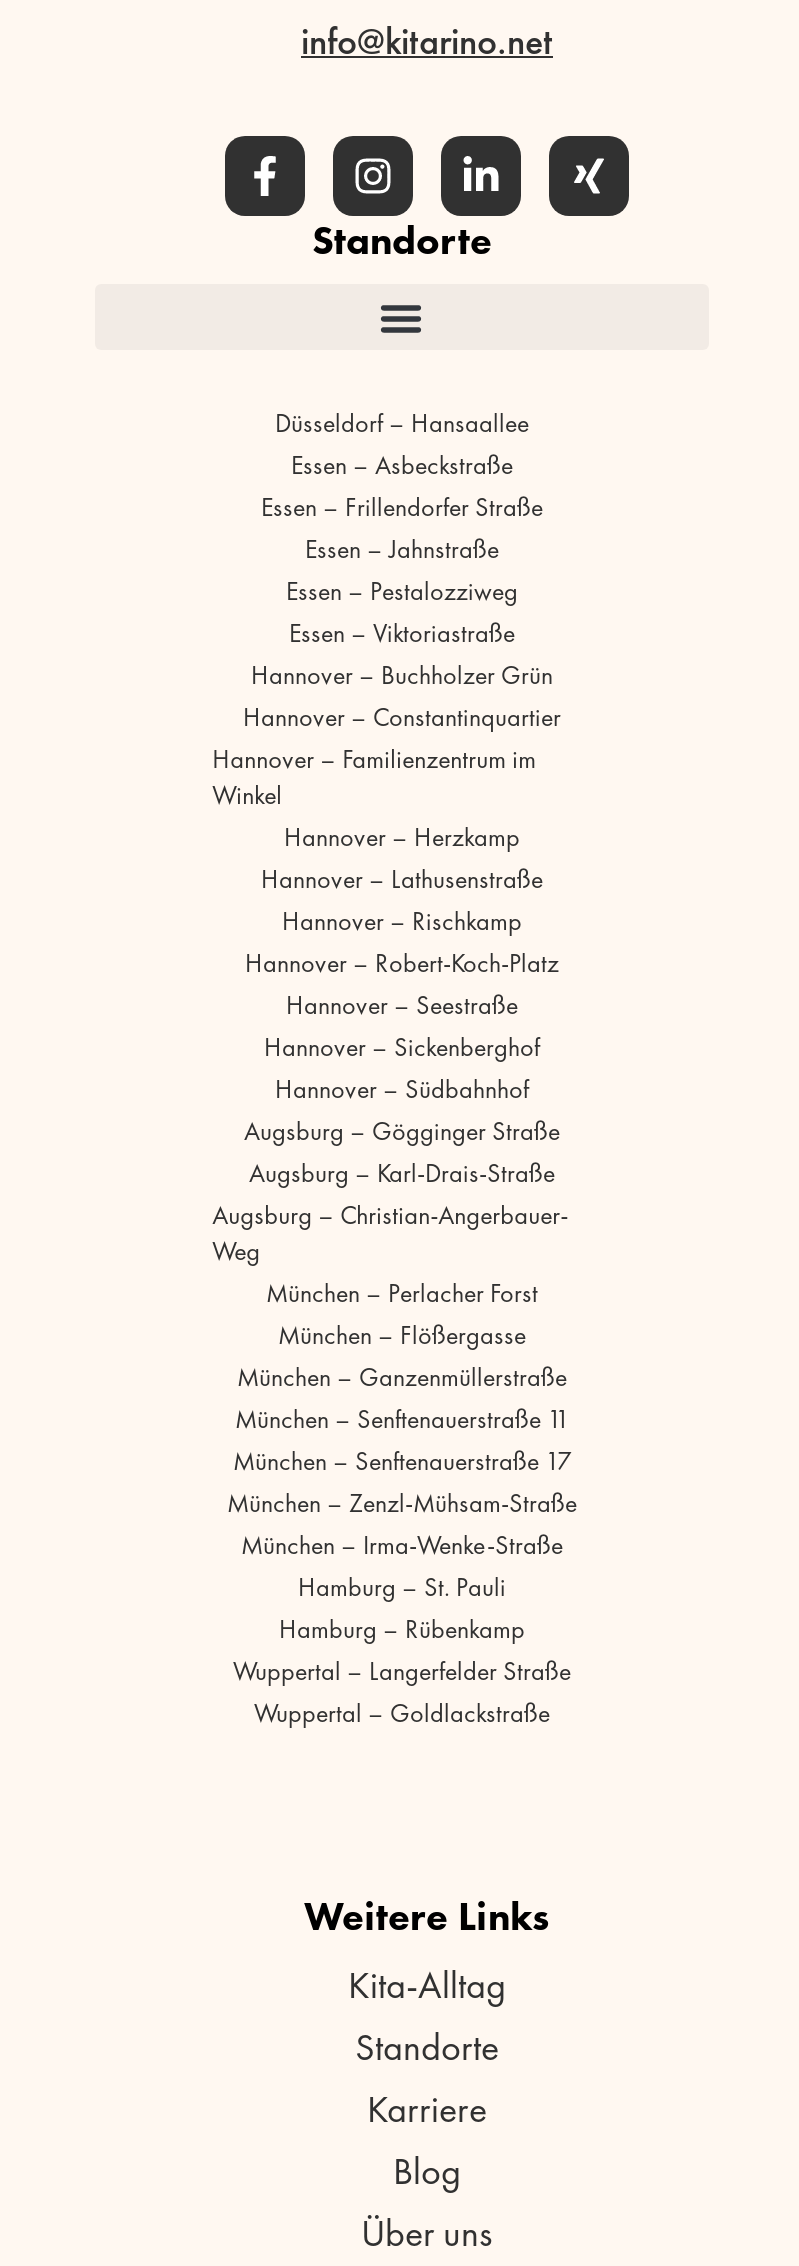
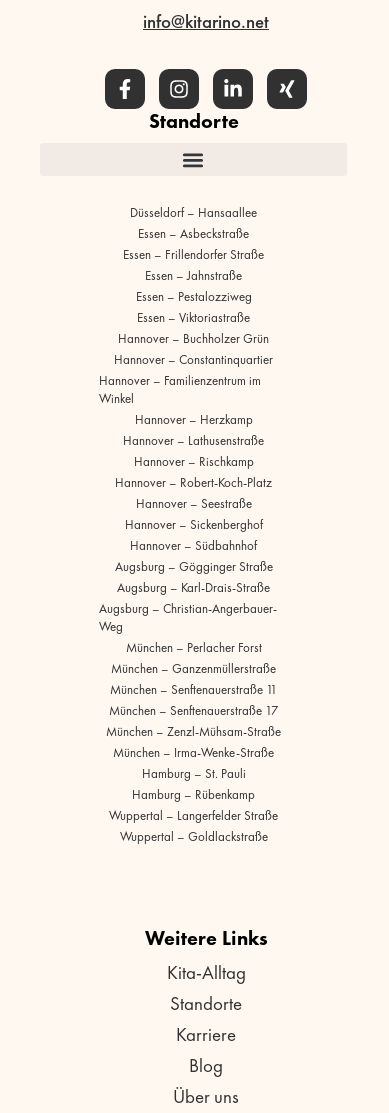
- München – Flößergasse
